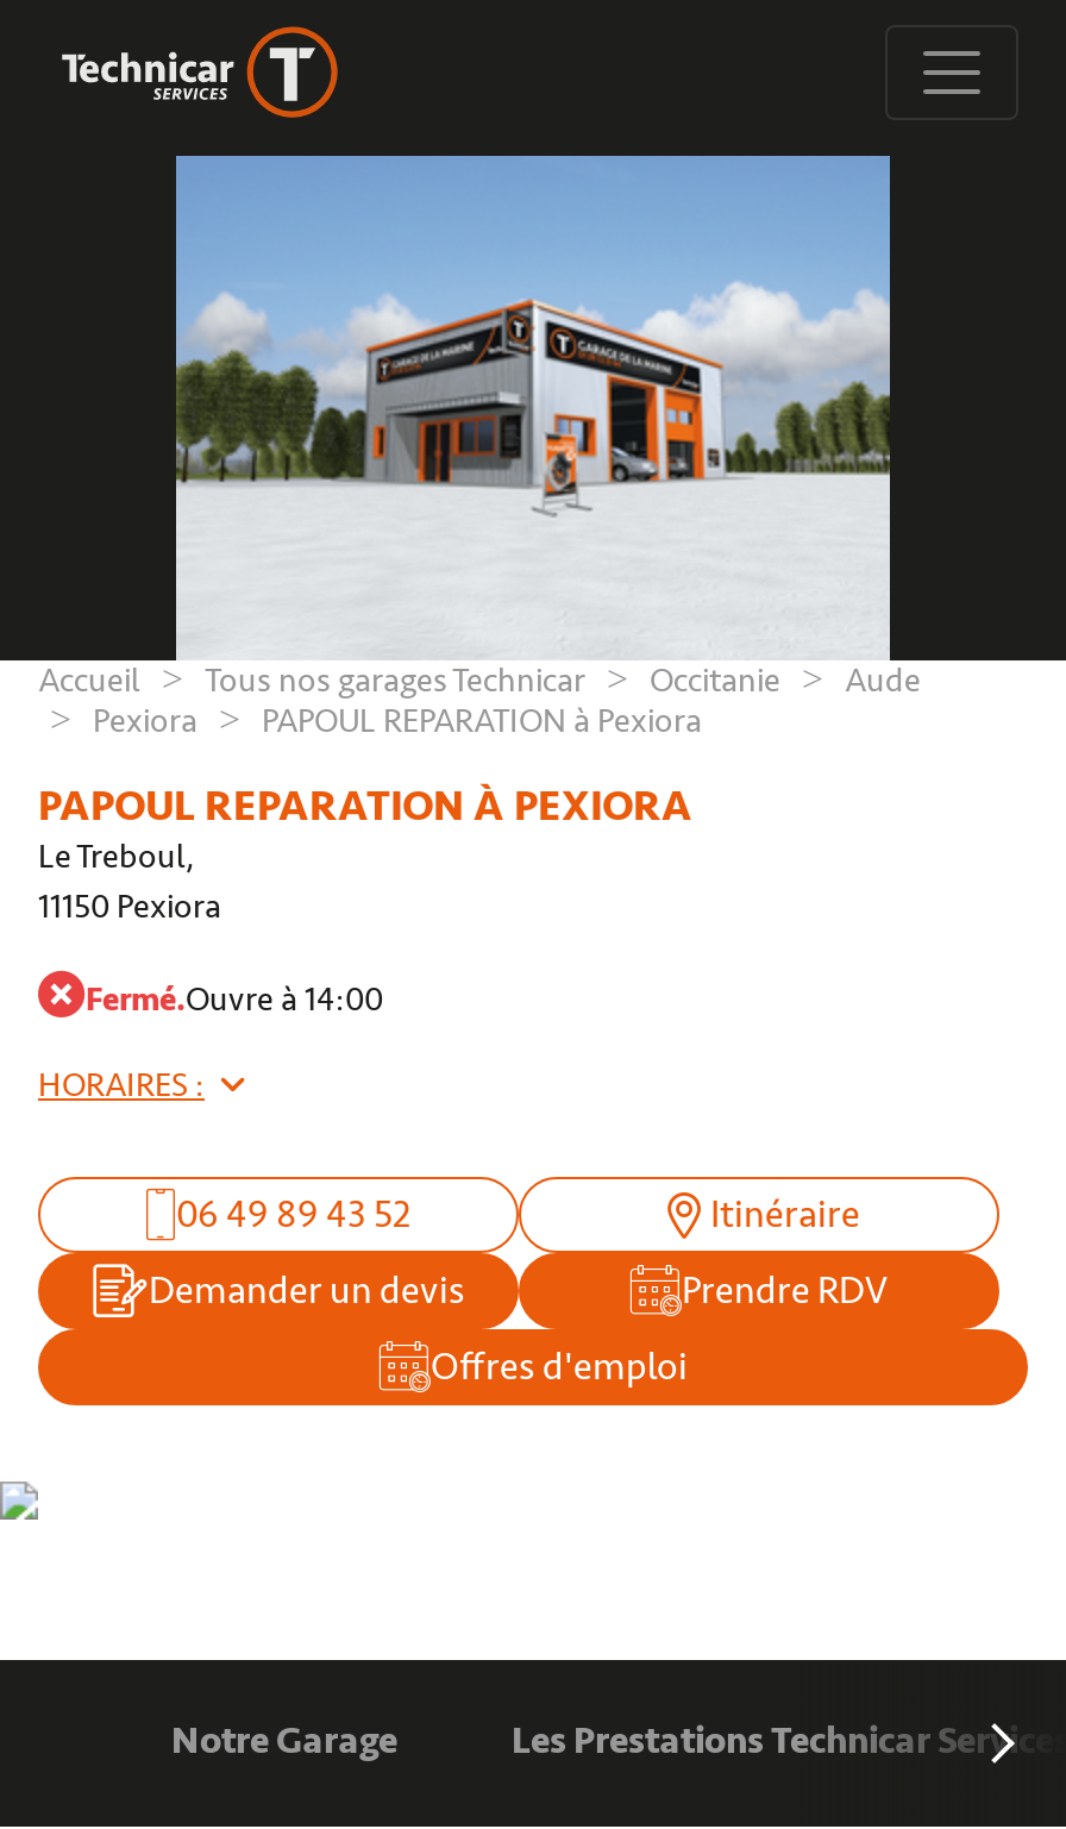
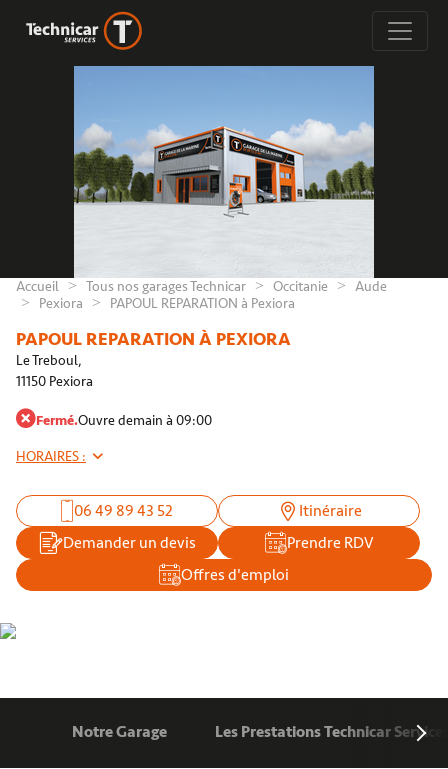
- Fermé.Ouvre à 14:00
+ Fermé.Ouvre demain à 09:00
